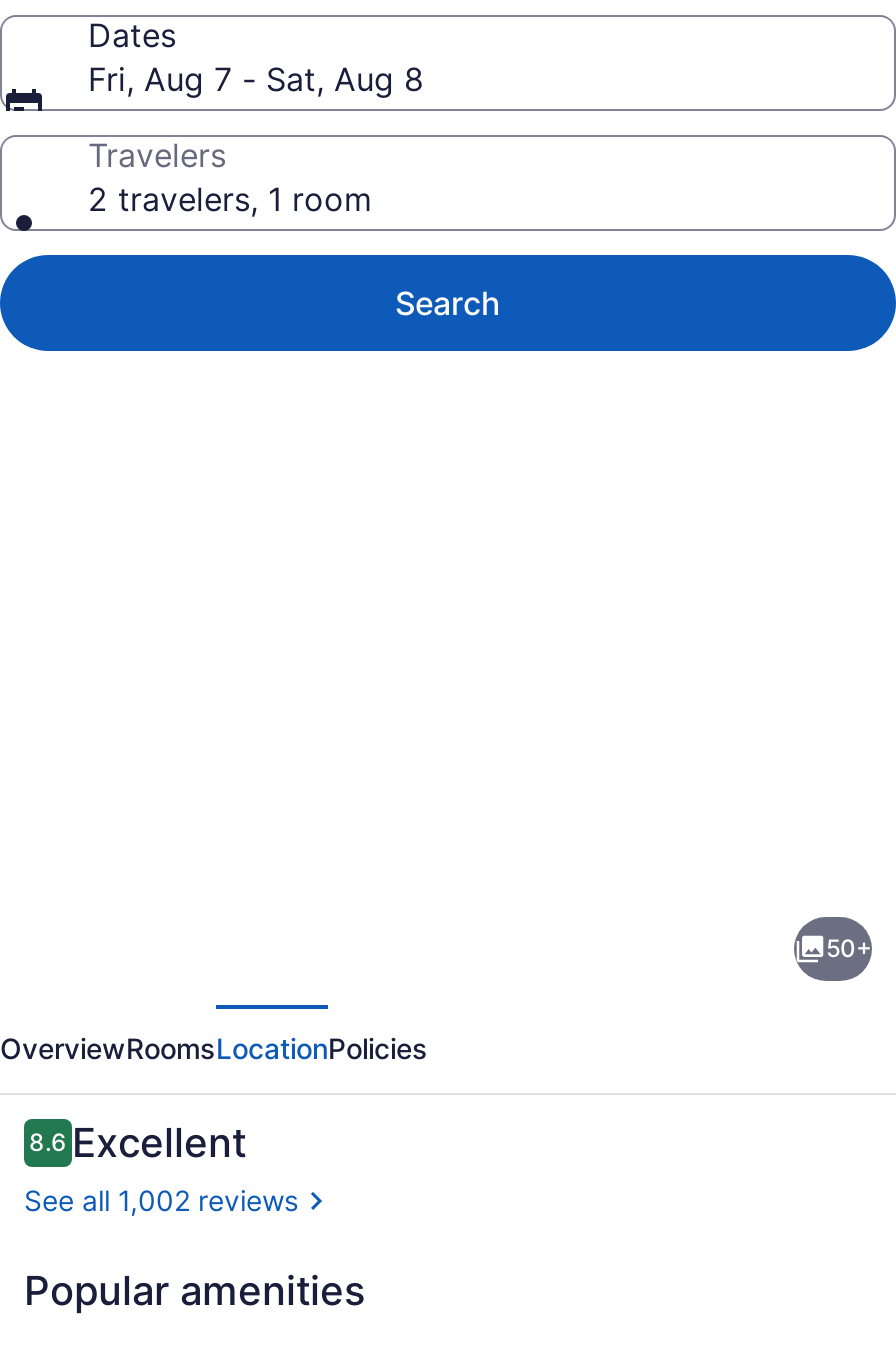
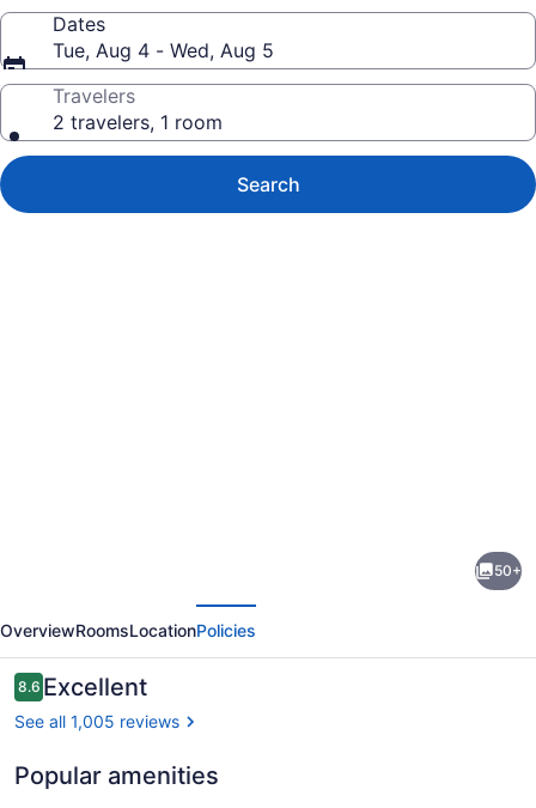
- Fri, Aug 7 - Sat, Aug 8
+ Tue, Aug 4 - Wed, Aug 5

- See all 1,002 reviews
+ See all 1,005 reviews
